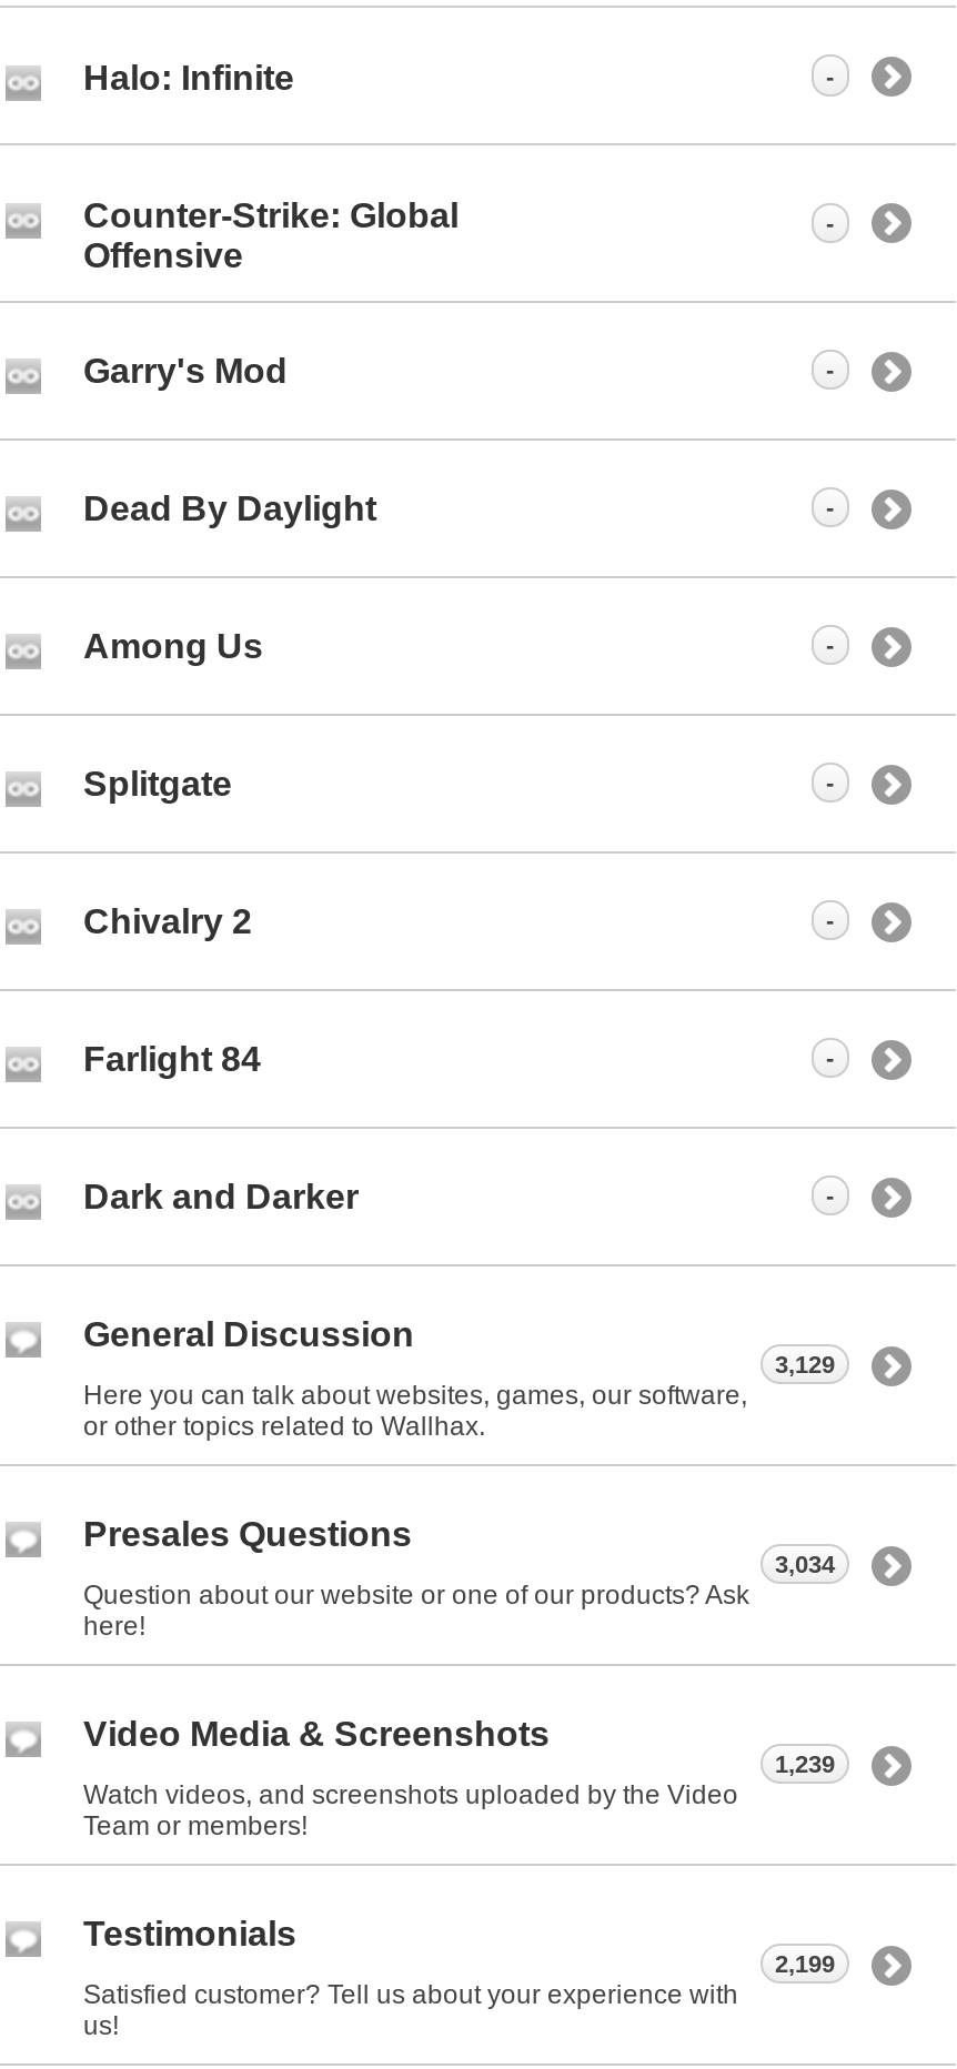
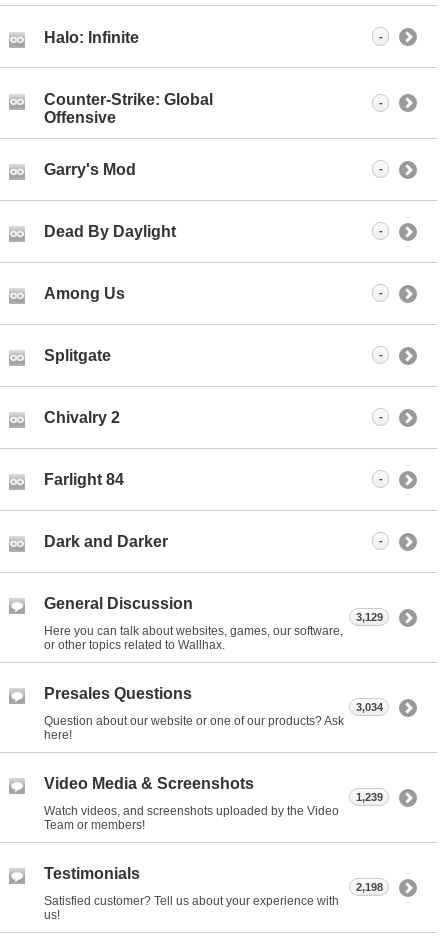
- 2,199
+ 2,198
